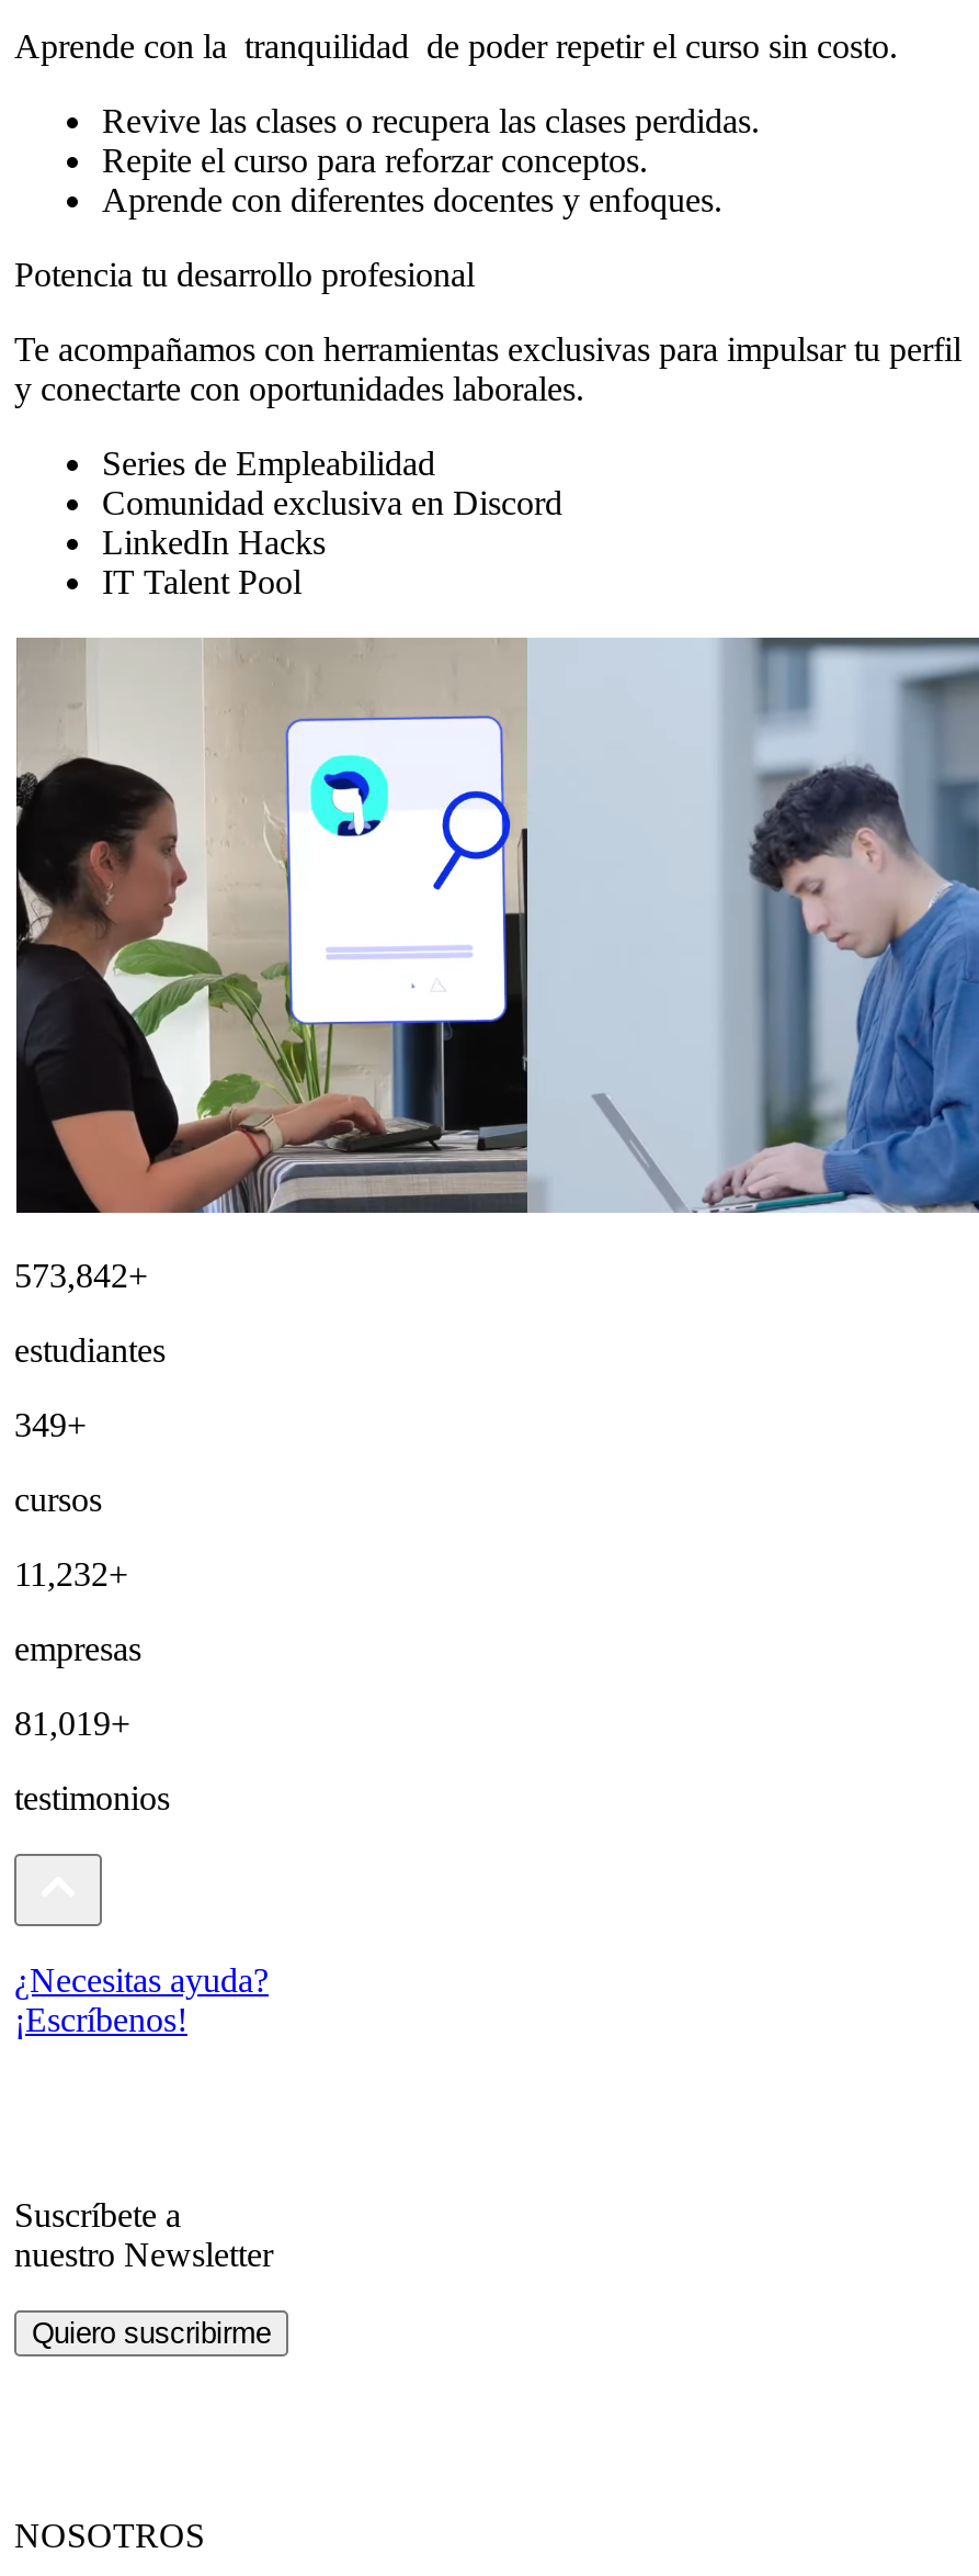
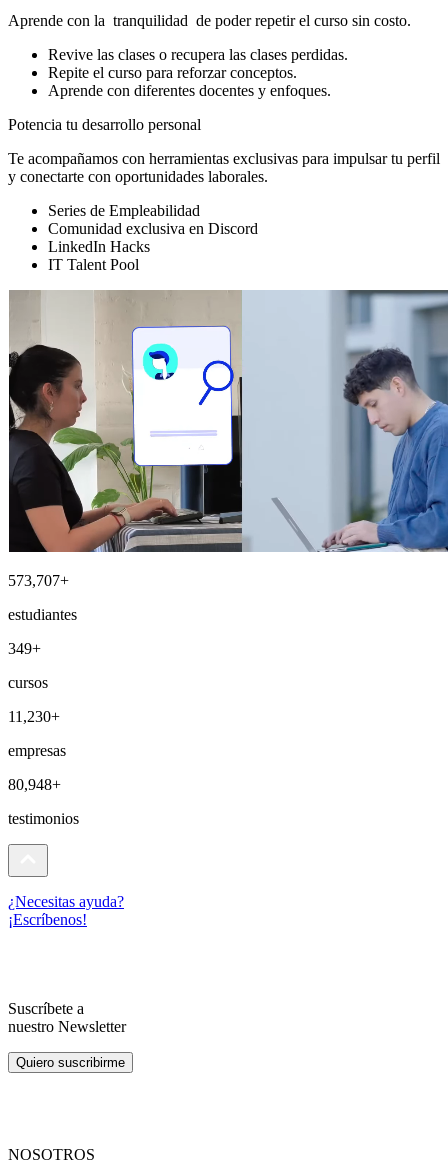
- Potencia tu desarrollo profesional
+ Potencia tu desarrollo personal

- 573,842+
+ 573,707+

- 11,232+
+ 11,230+

- 81,019+
+ 80,948+
